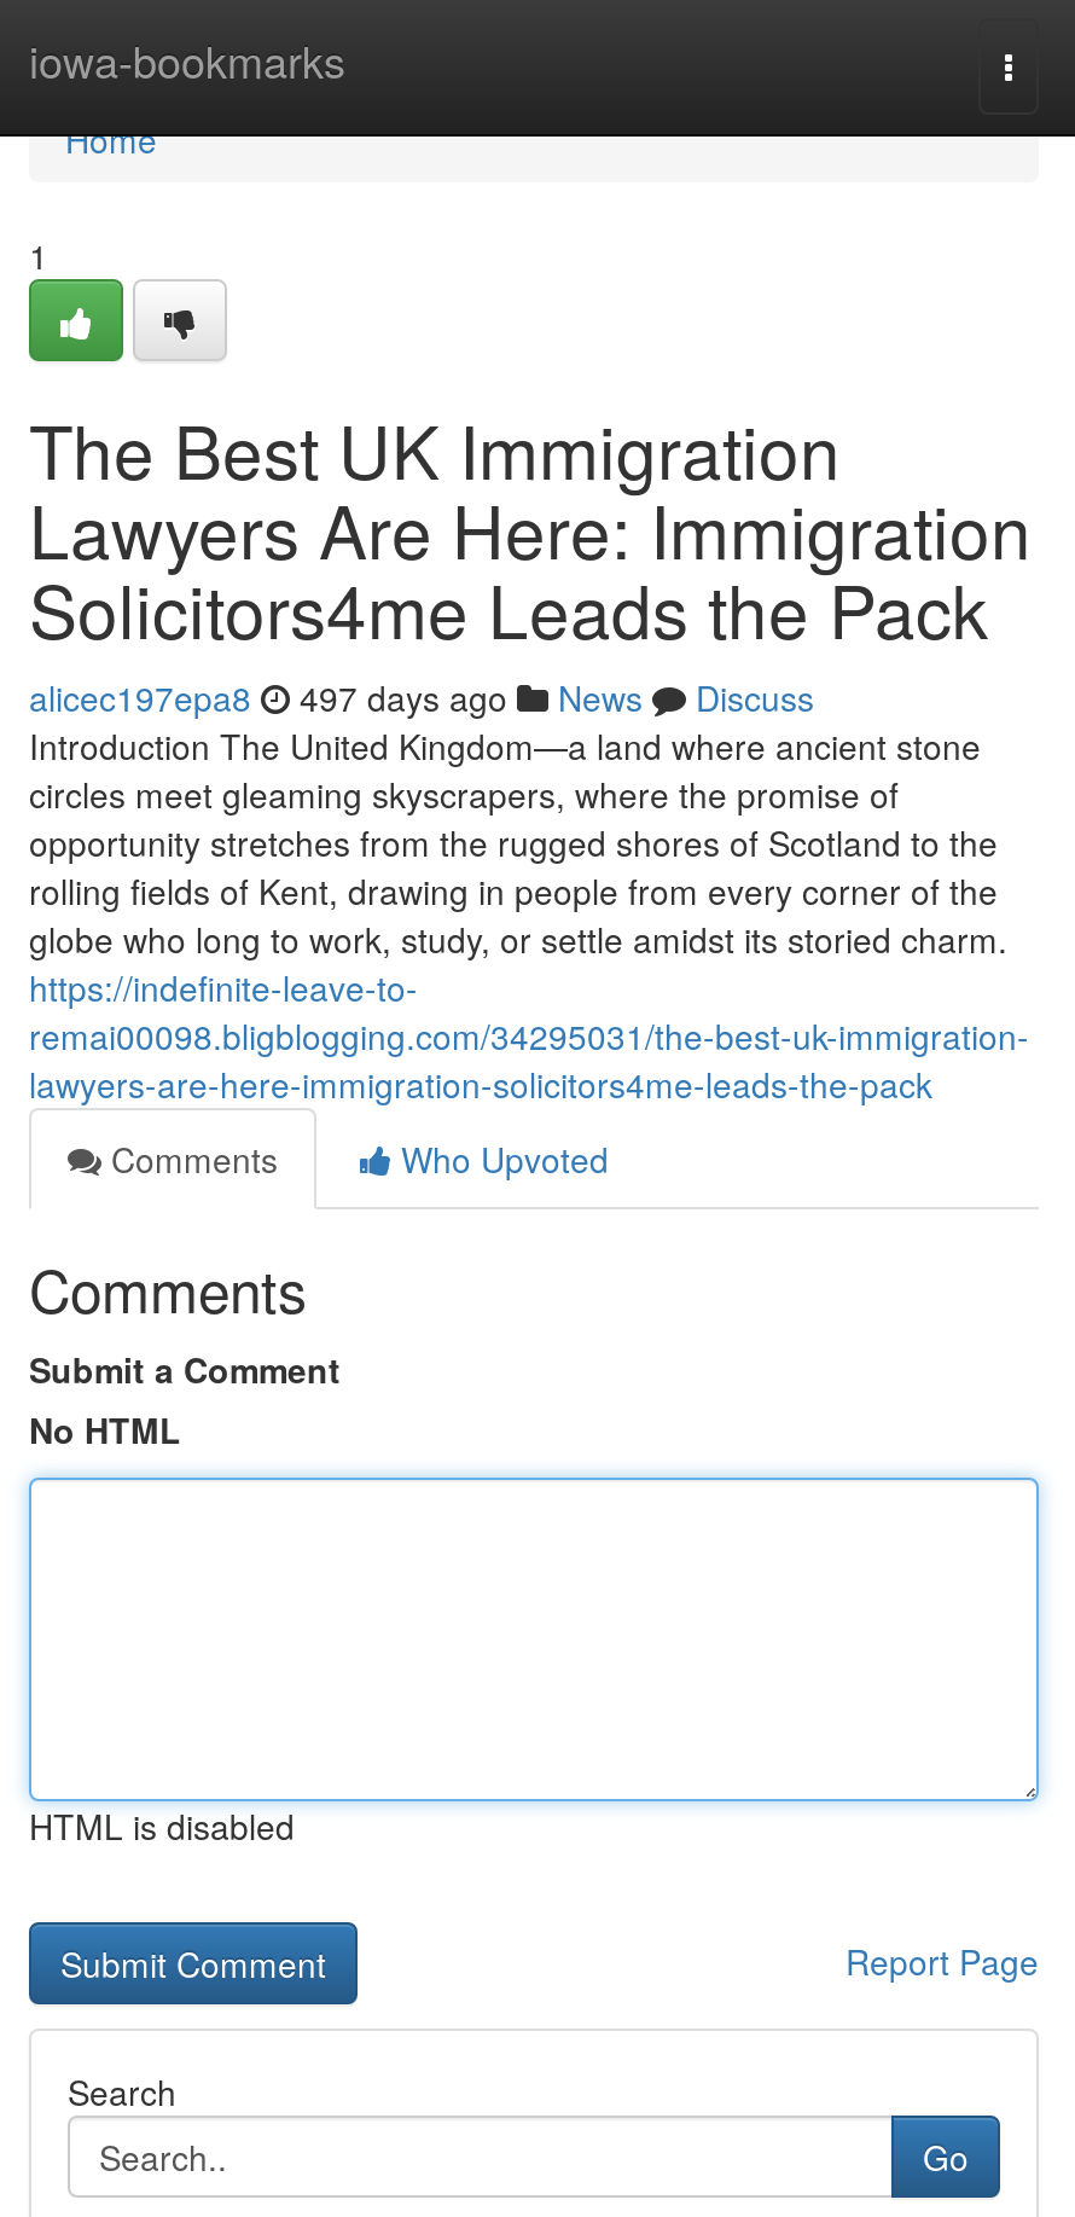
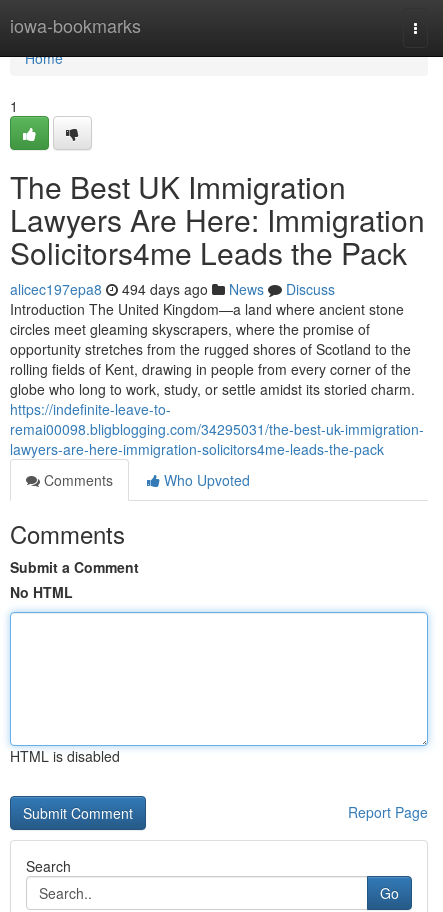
- alicec197epa8 497 days ago News Discuss
+ alicec197epa8 494 days ago News Discuss
